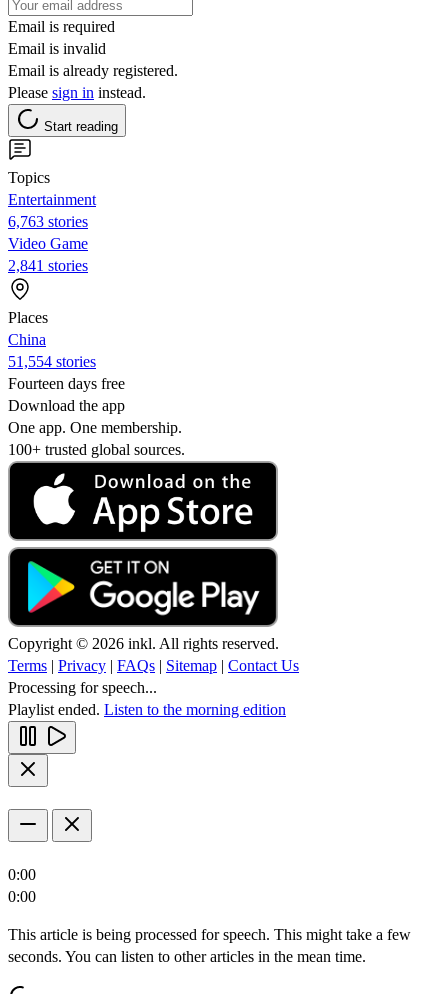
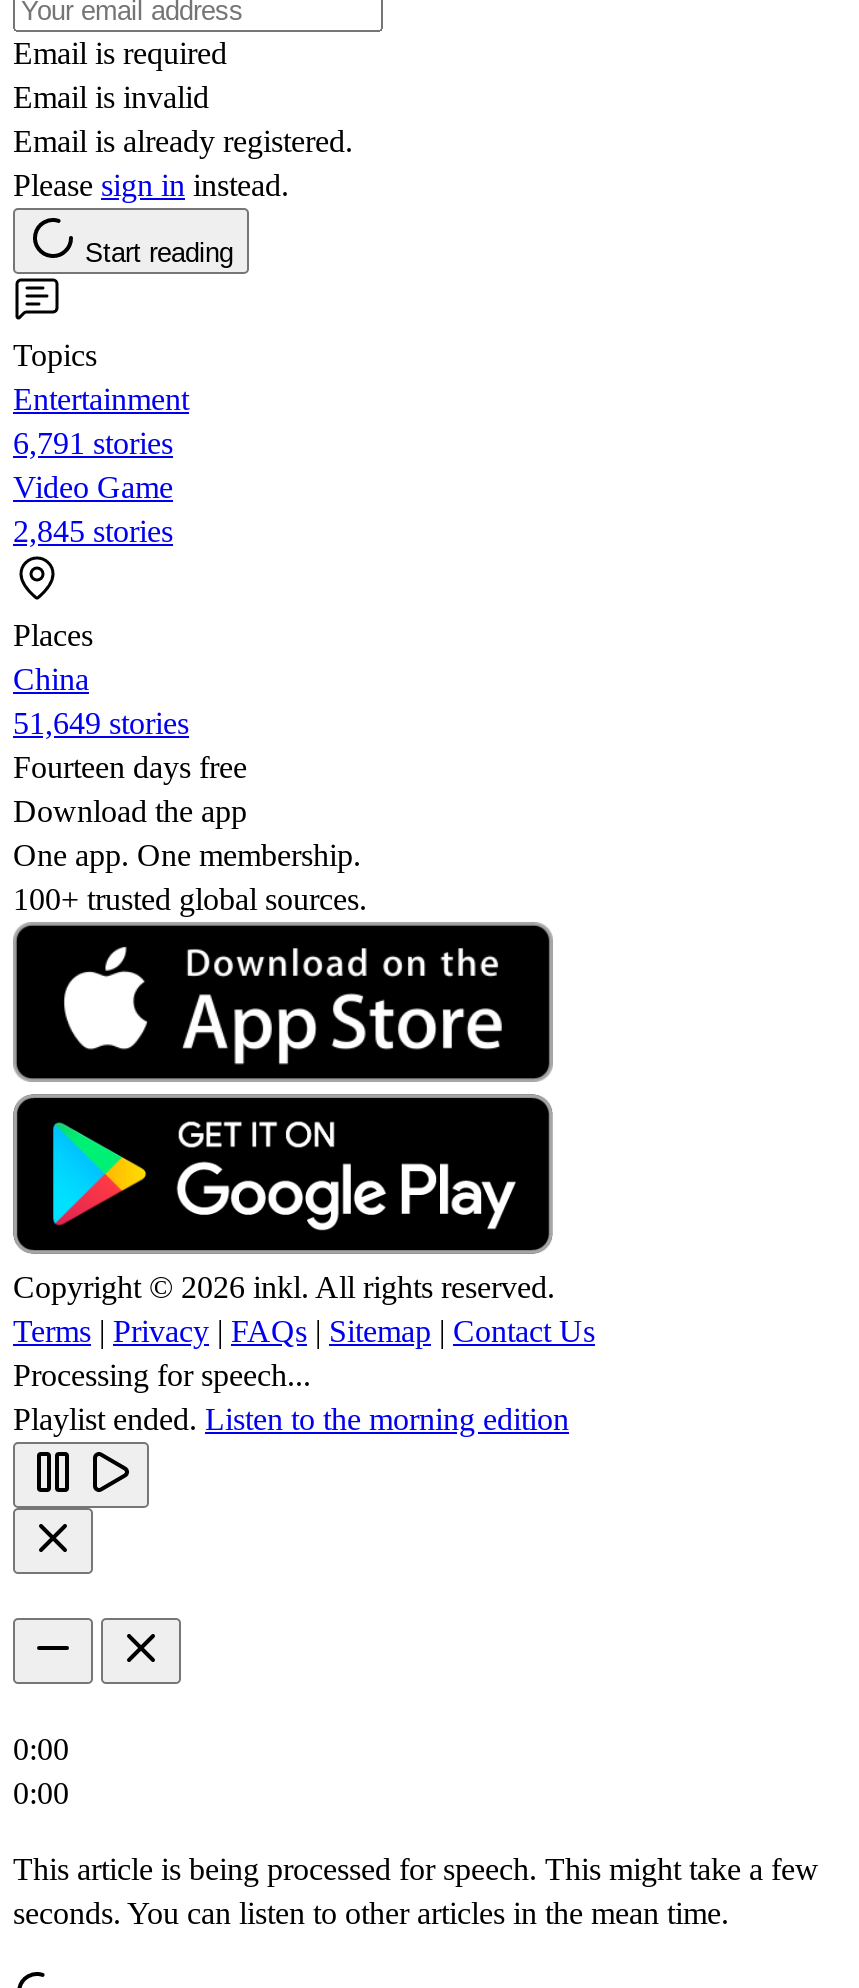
- 6,763 stories
+ 6,791 stories

- 2,841 stories
+ 2,845 stories

- 51,554 stories
+ 51,649 stories
